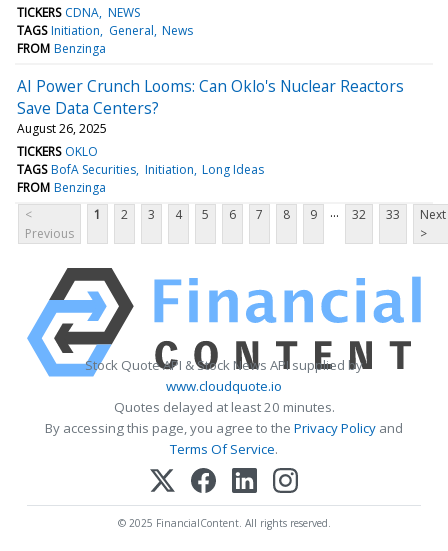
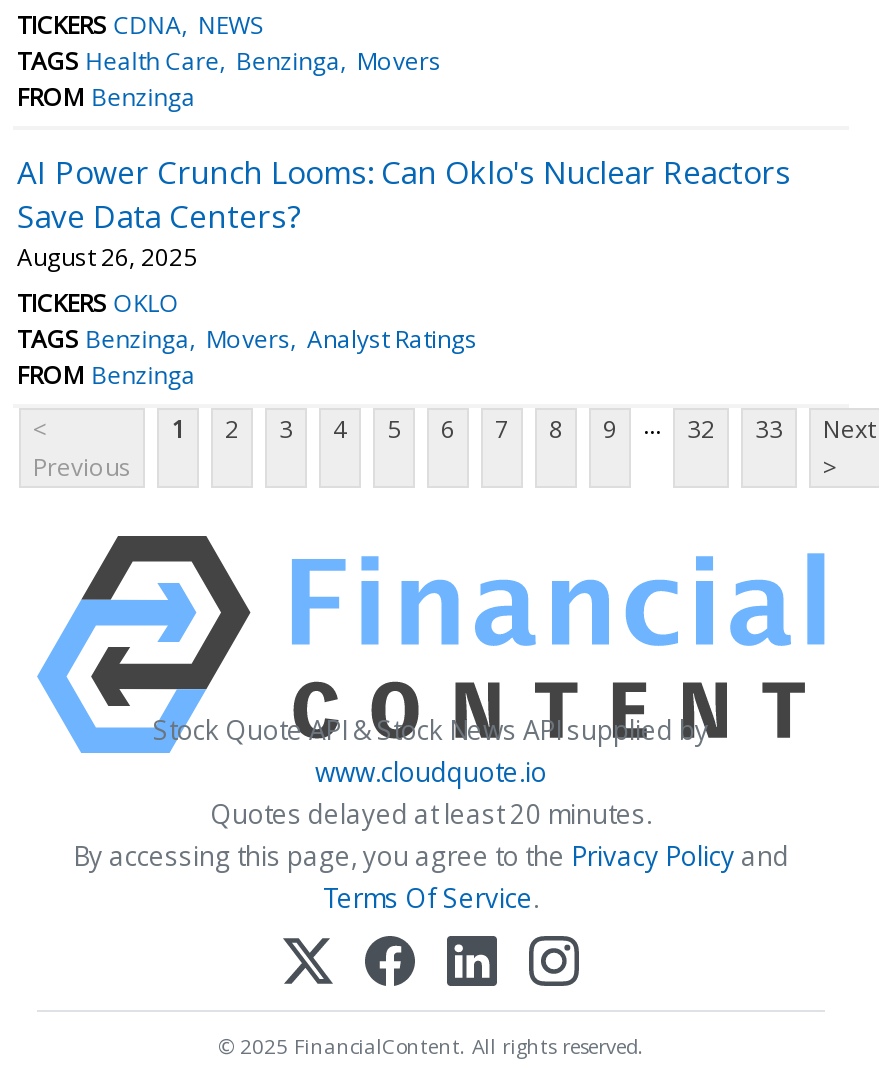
- TAGS Initiation General News
+ TAGS Health Care Benzinga Movers

- TAGS BofA Securities Initiation Long Ideas
+ TAGS Benzinga Movers Analyst Ratings
